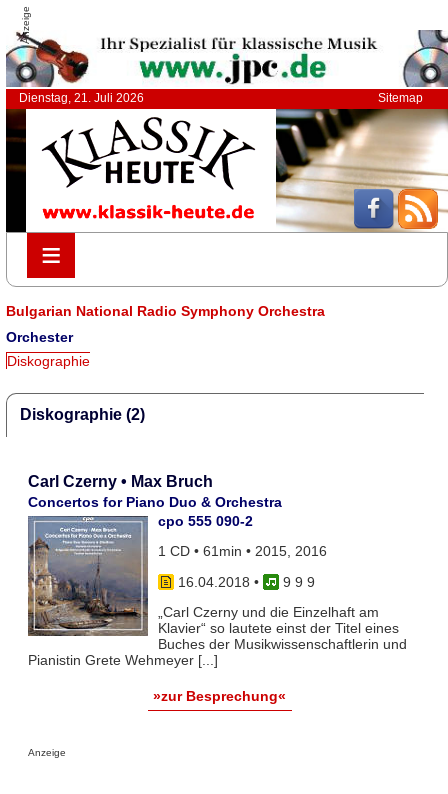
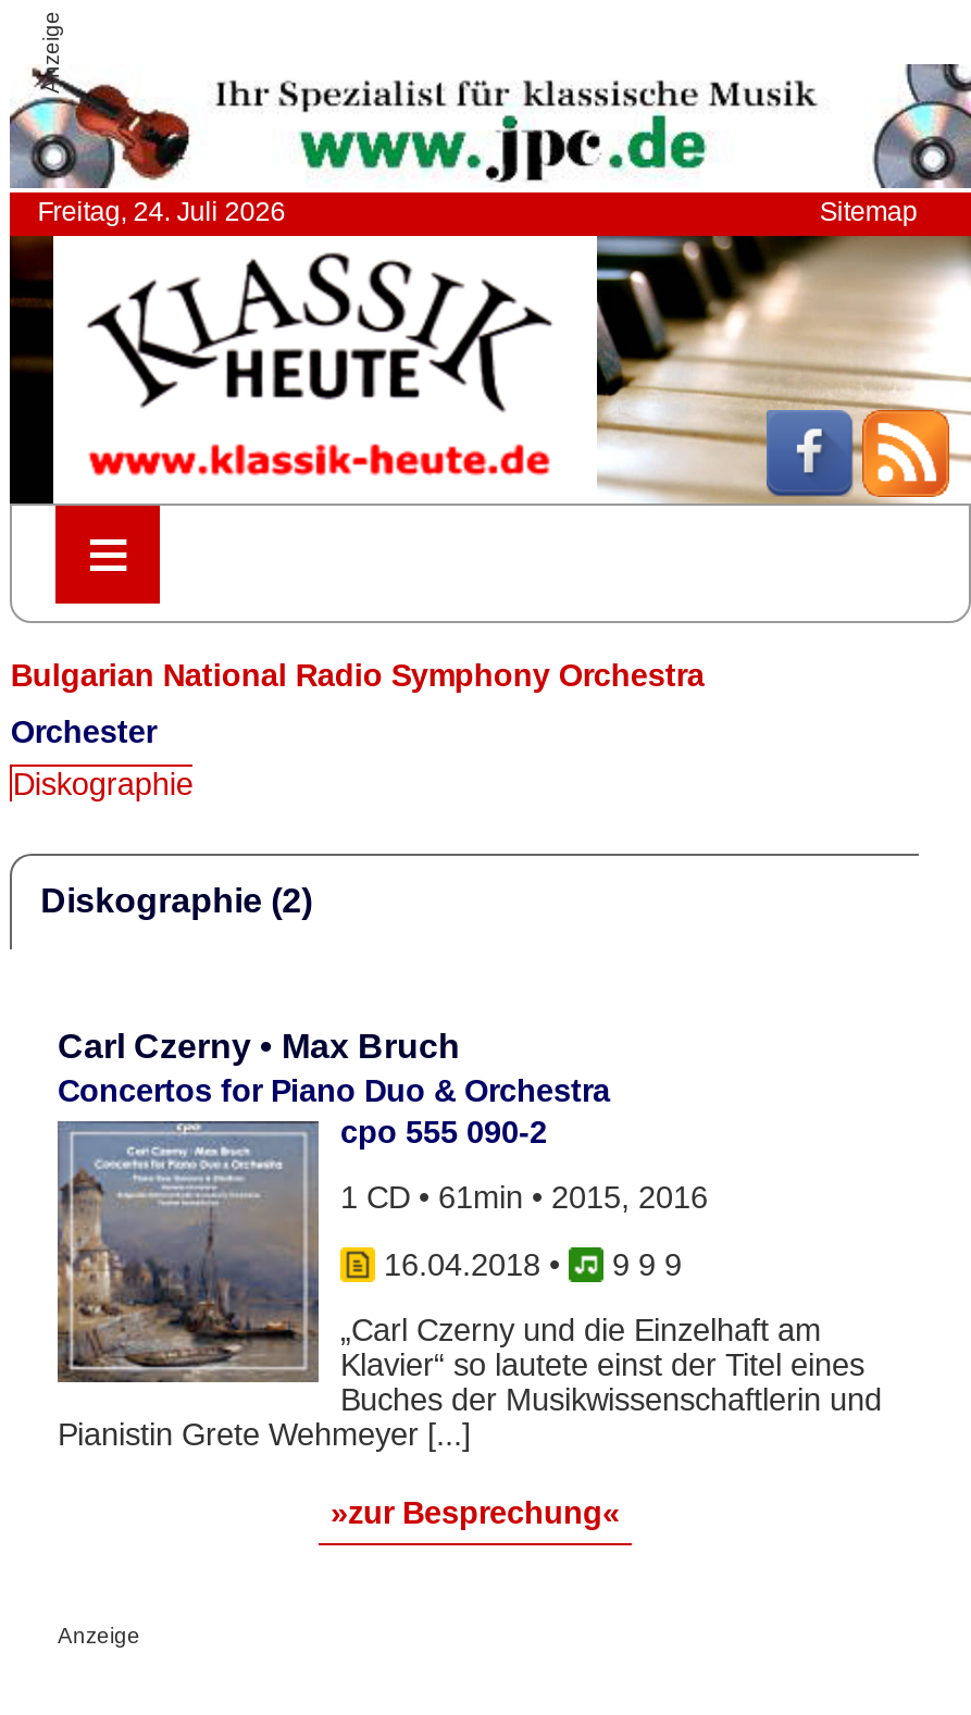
- Dienstag, 21. Juli 2026
+ Freitag, 24. Juli 2026
